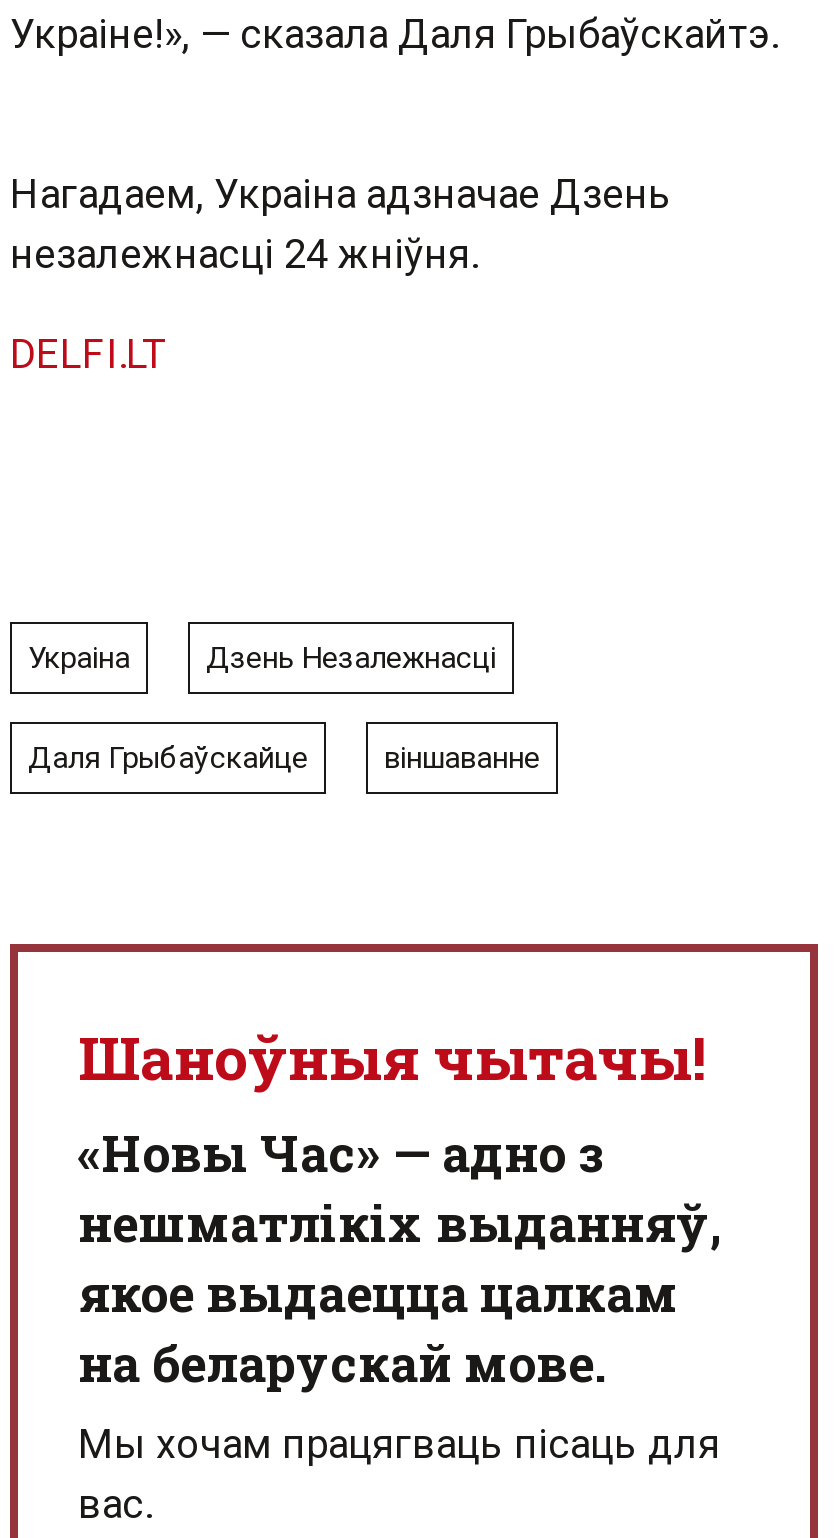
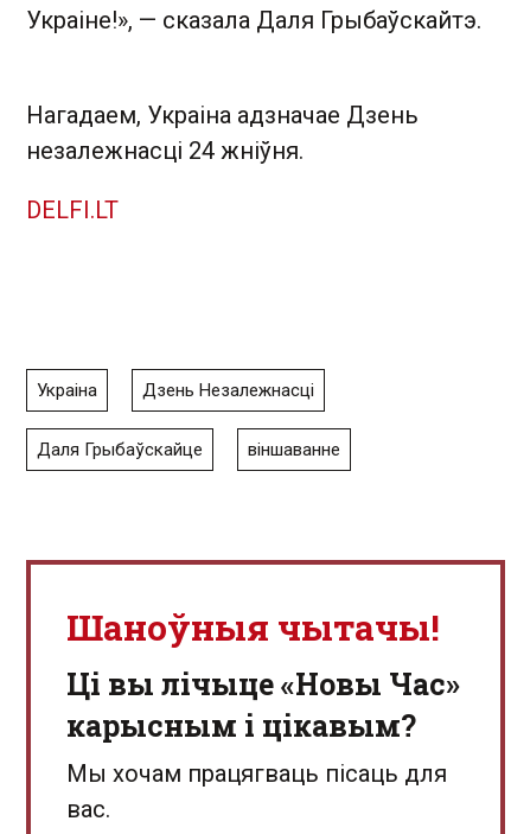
- «Новы Час» — адно з
- нешматлікіх выданняў,
- якое выдаецца цалкам
- на беларускай мове.
+ Ці вы лічыце «Новы Час»
+ карысным і цікавым?
